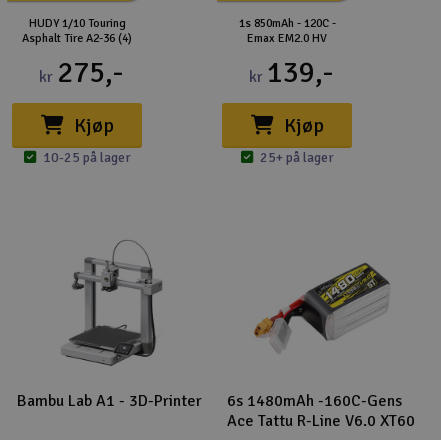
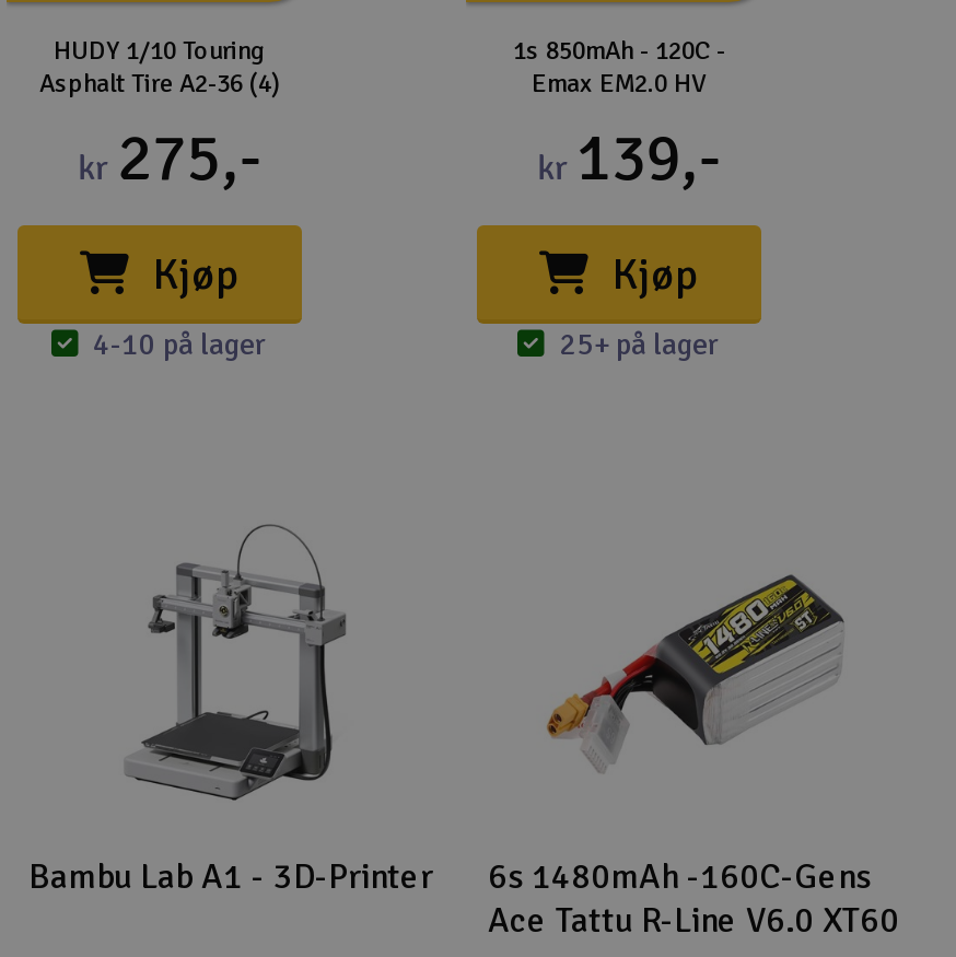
- 10-25 på lager
+ 4-10 på lager
